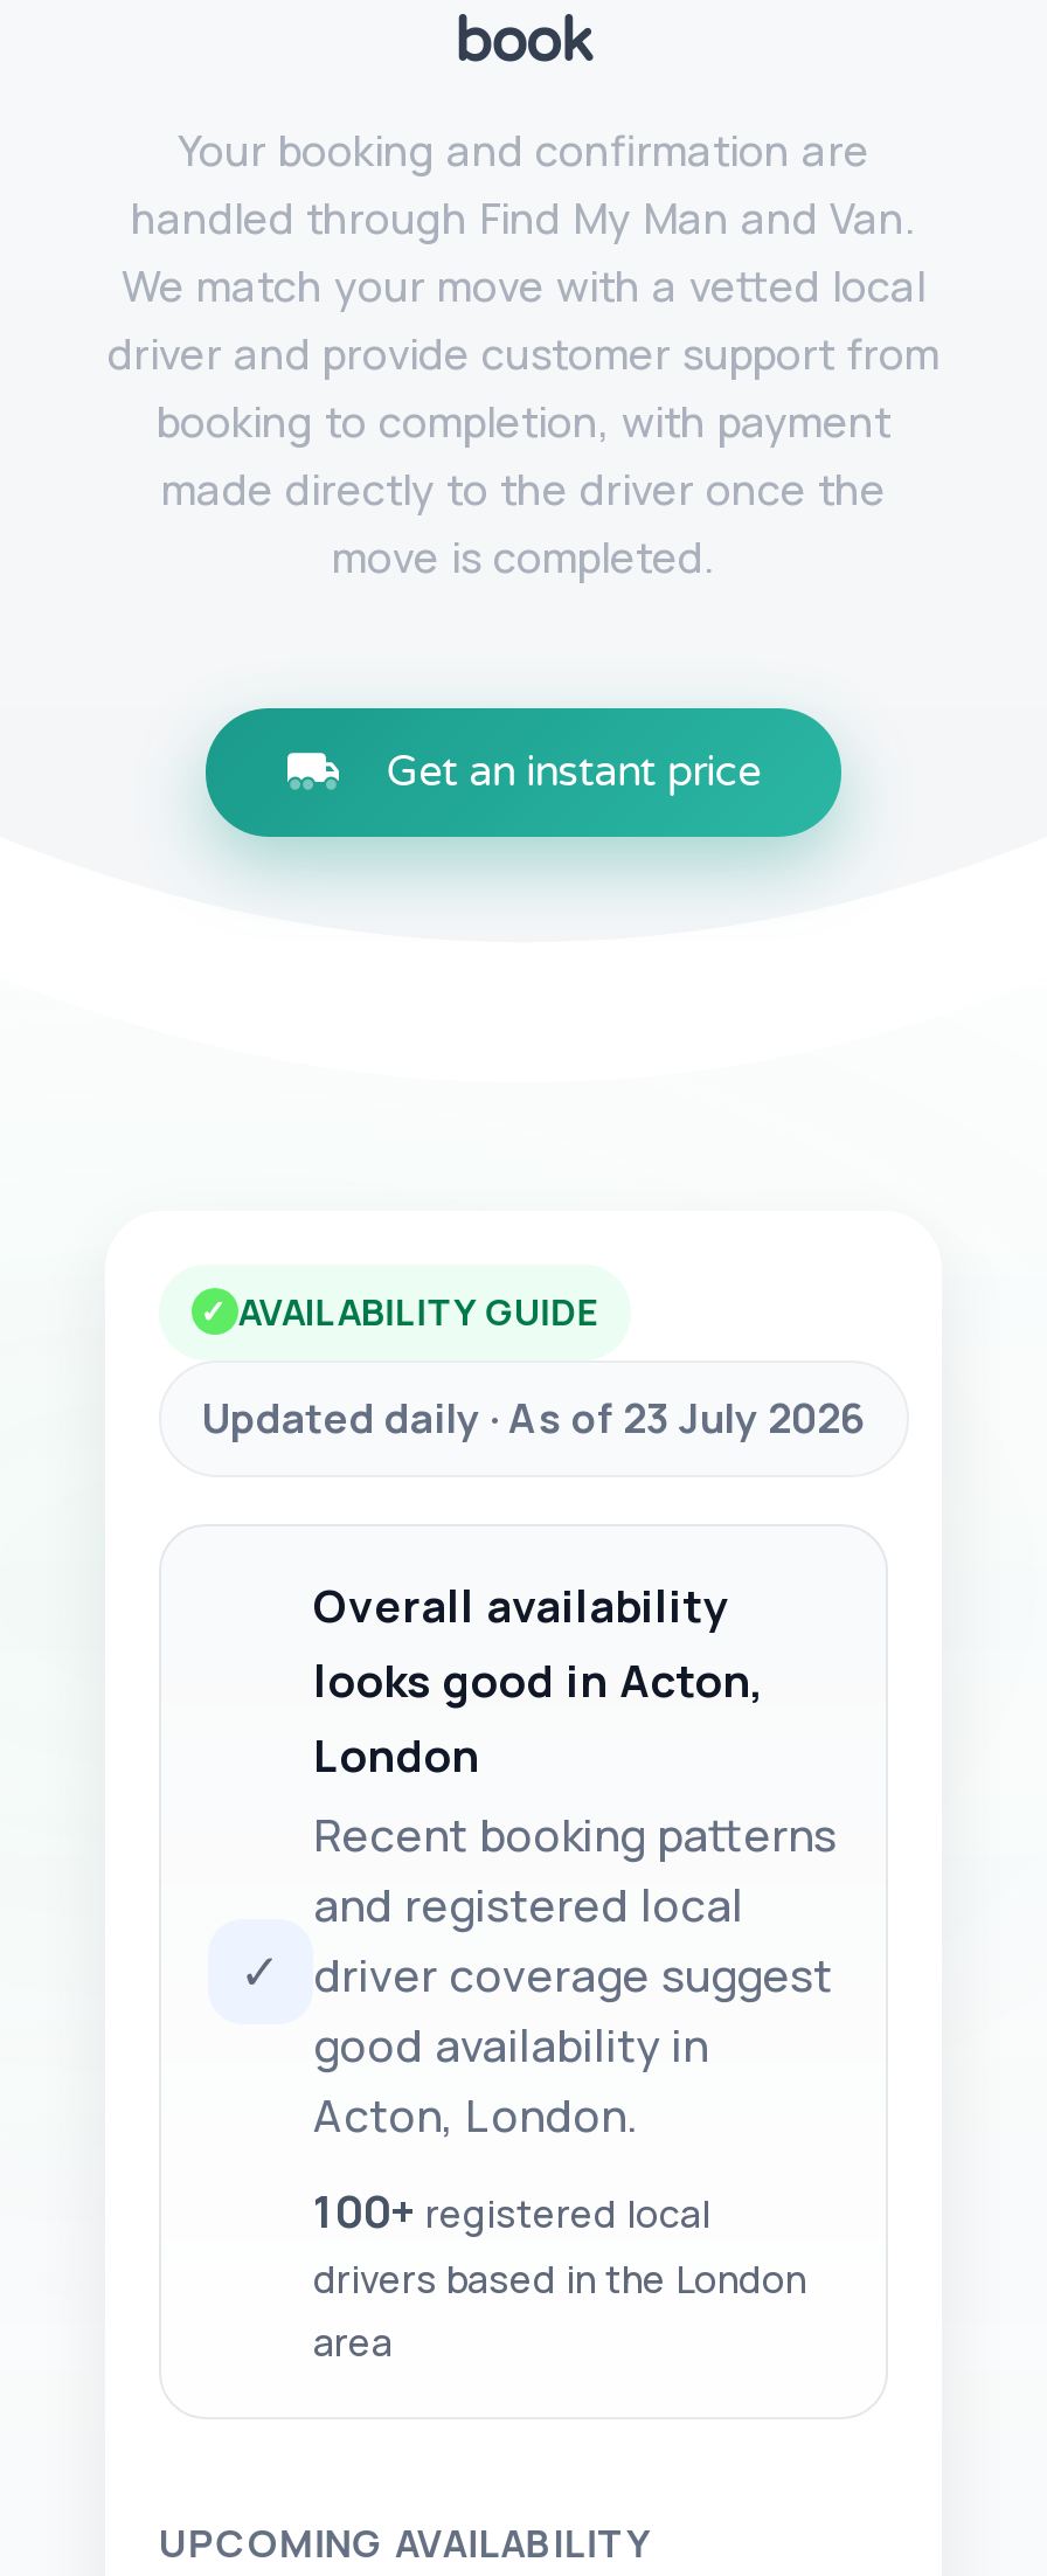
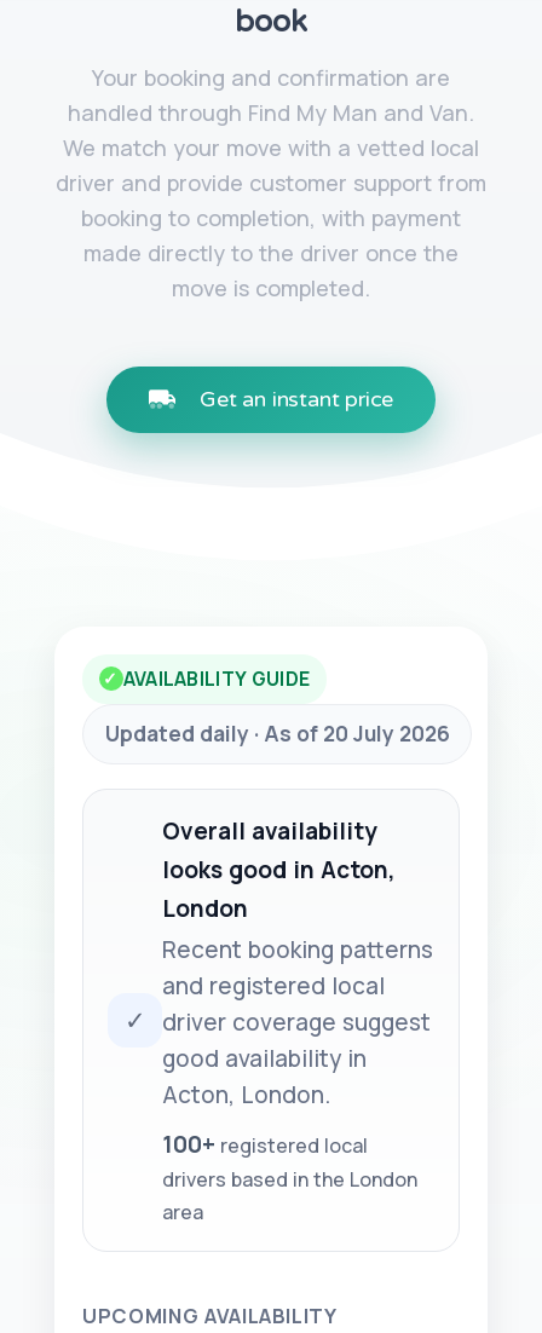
- Updated daily · As of 23 July 2026
+ Updated daily · As of 20 July 2026
